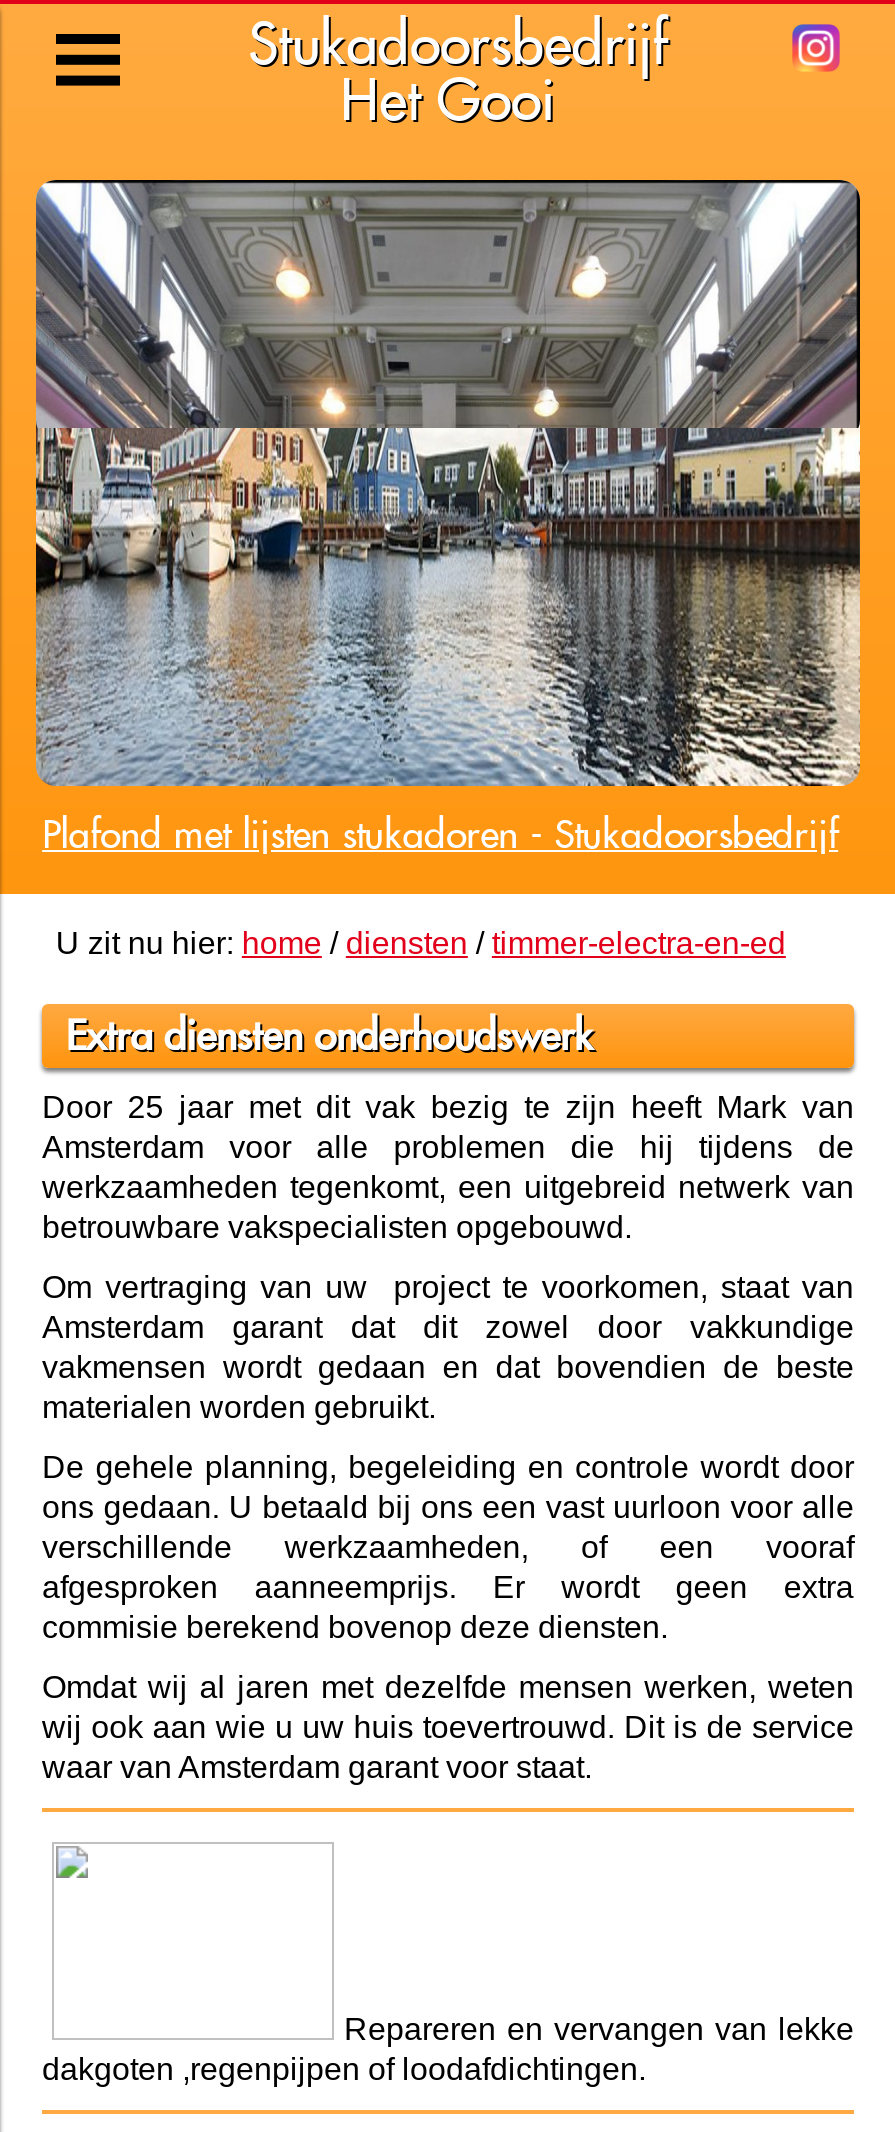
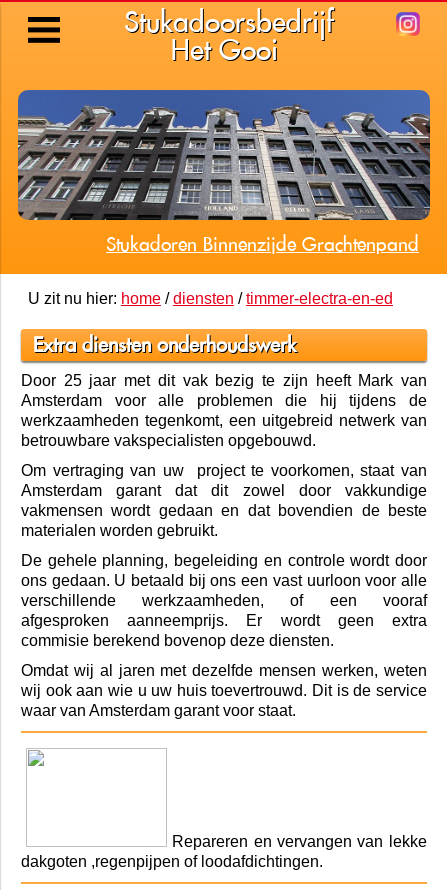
- [image]
- Plafond met lijsten stukadoren - Stukadoorsbedrijf
+ [image]
+ Stukadoren Binnenzijde Grachtenpand
